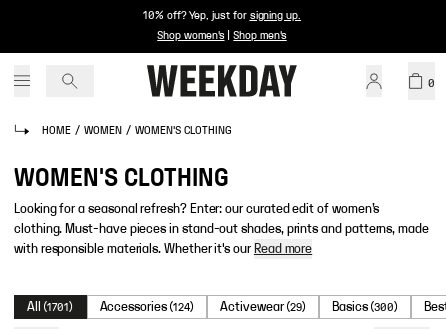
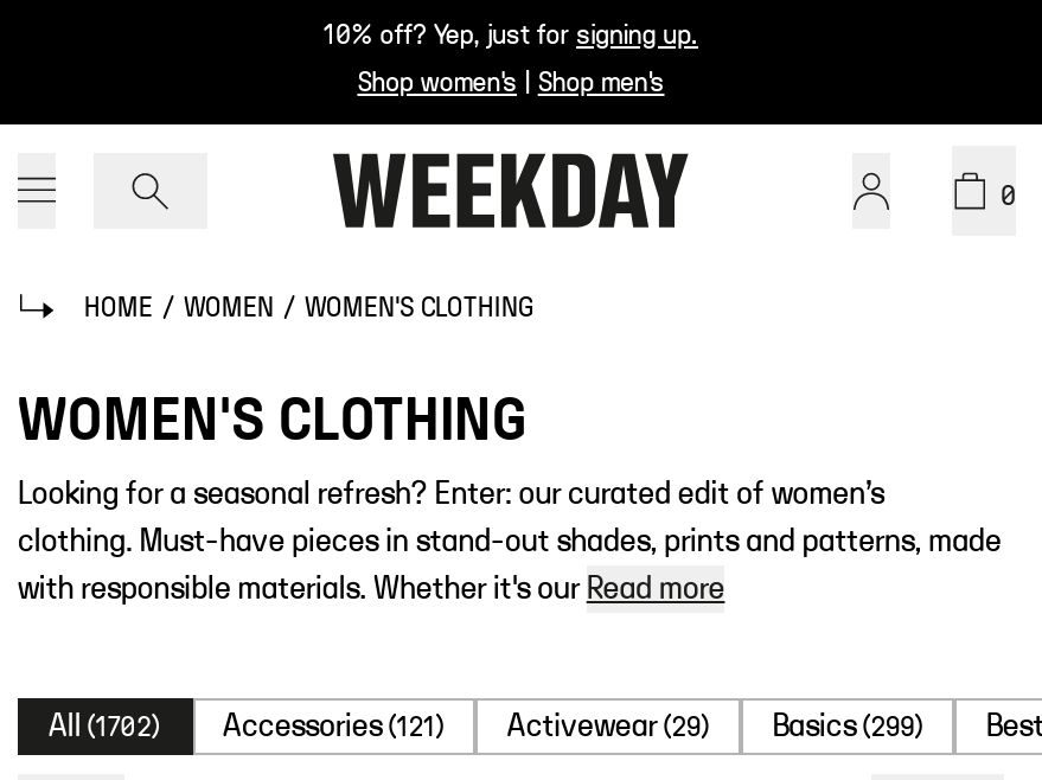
- All (1701)
+ All (1702)

- Accessories (124)
+ Accessories (121)

- Basics (300)
+ Basics (299)
